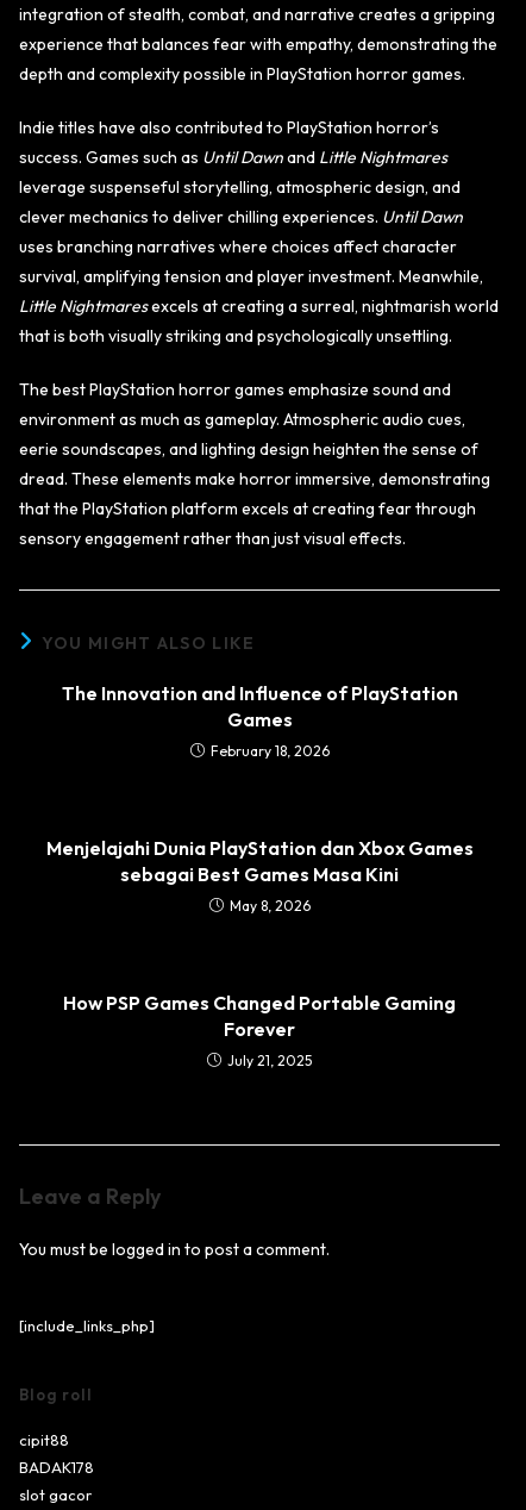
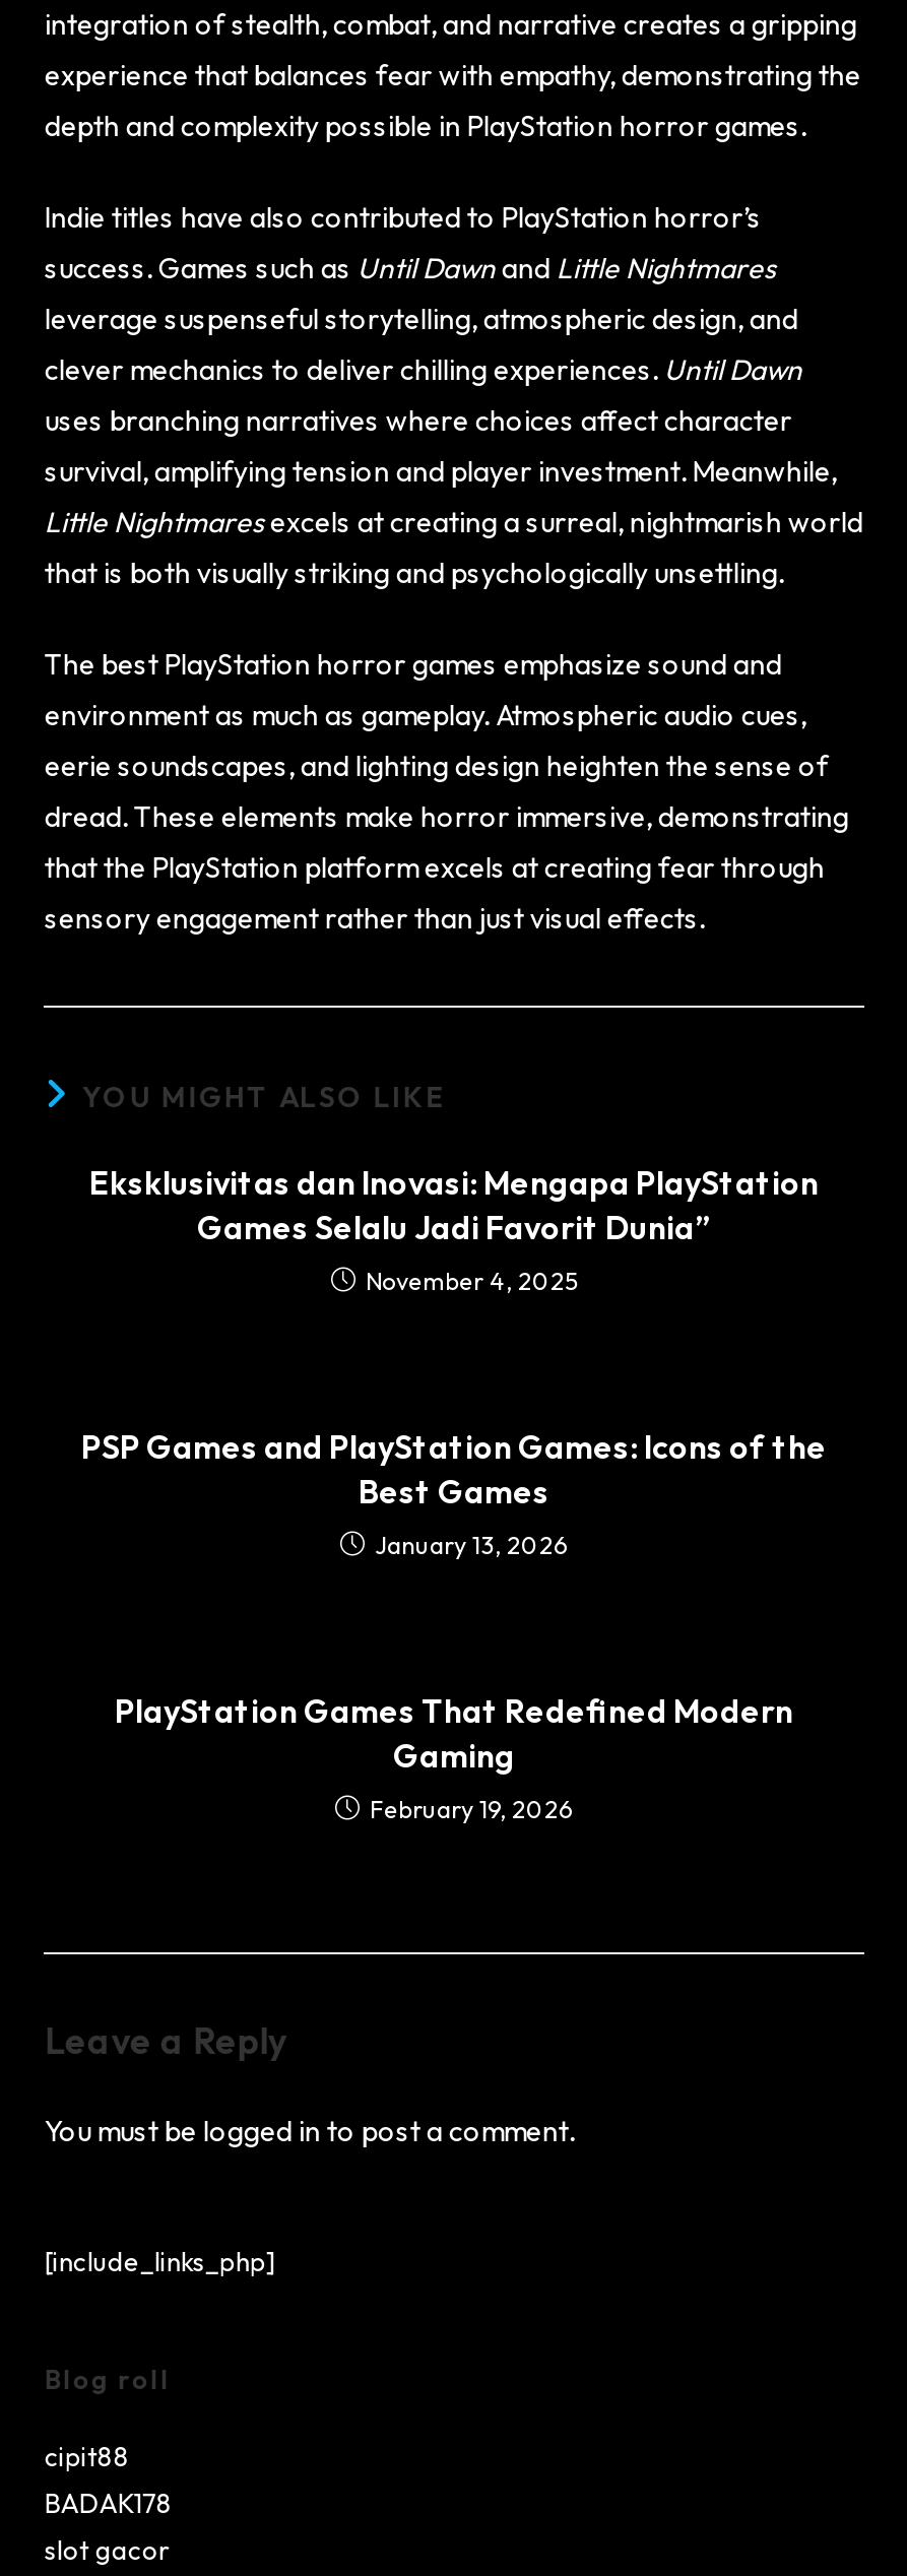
- The Innovation and Influence of PlayStation
- Games
- February 18, 2026
+ Eksklusivitas dan Inovasi: Mengapa PlayStation
+ Games Selalu Jadi Favorit Dunia”
+ November 4, 2025

- Menjelajahi Dunia PlayStation dan Xbox Games
- sebagai Best Games Masa Kini
- May 8, 2026
+ PSP Games and PlayStation Games: Icons of the
+ Best Games
+ January 13, 2026

- How PSP Games Changed Portable Gaming
- Forever
- July 21, 2025
+ PlayStation Games That Redefined Modern
+ Gaming
+ February 19, 2026
